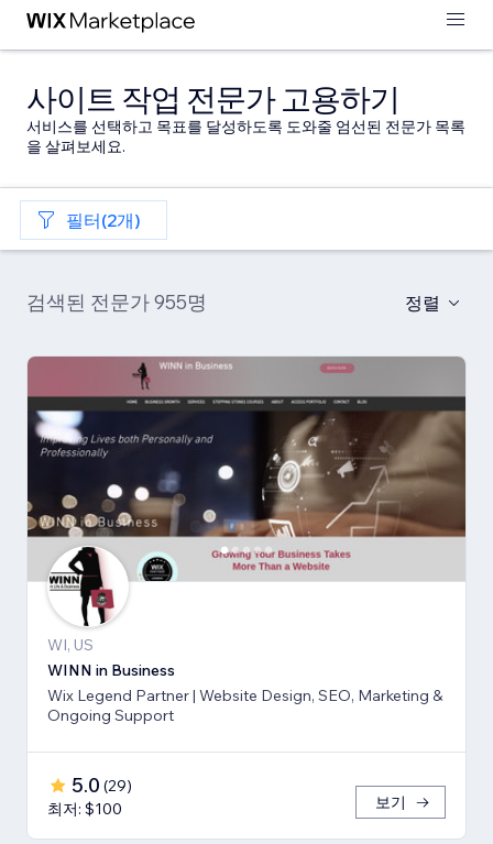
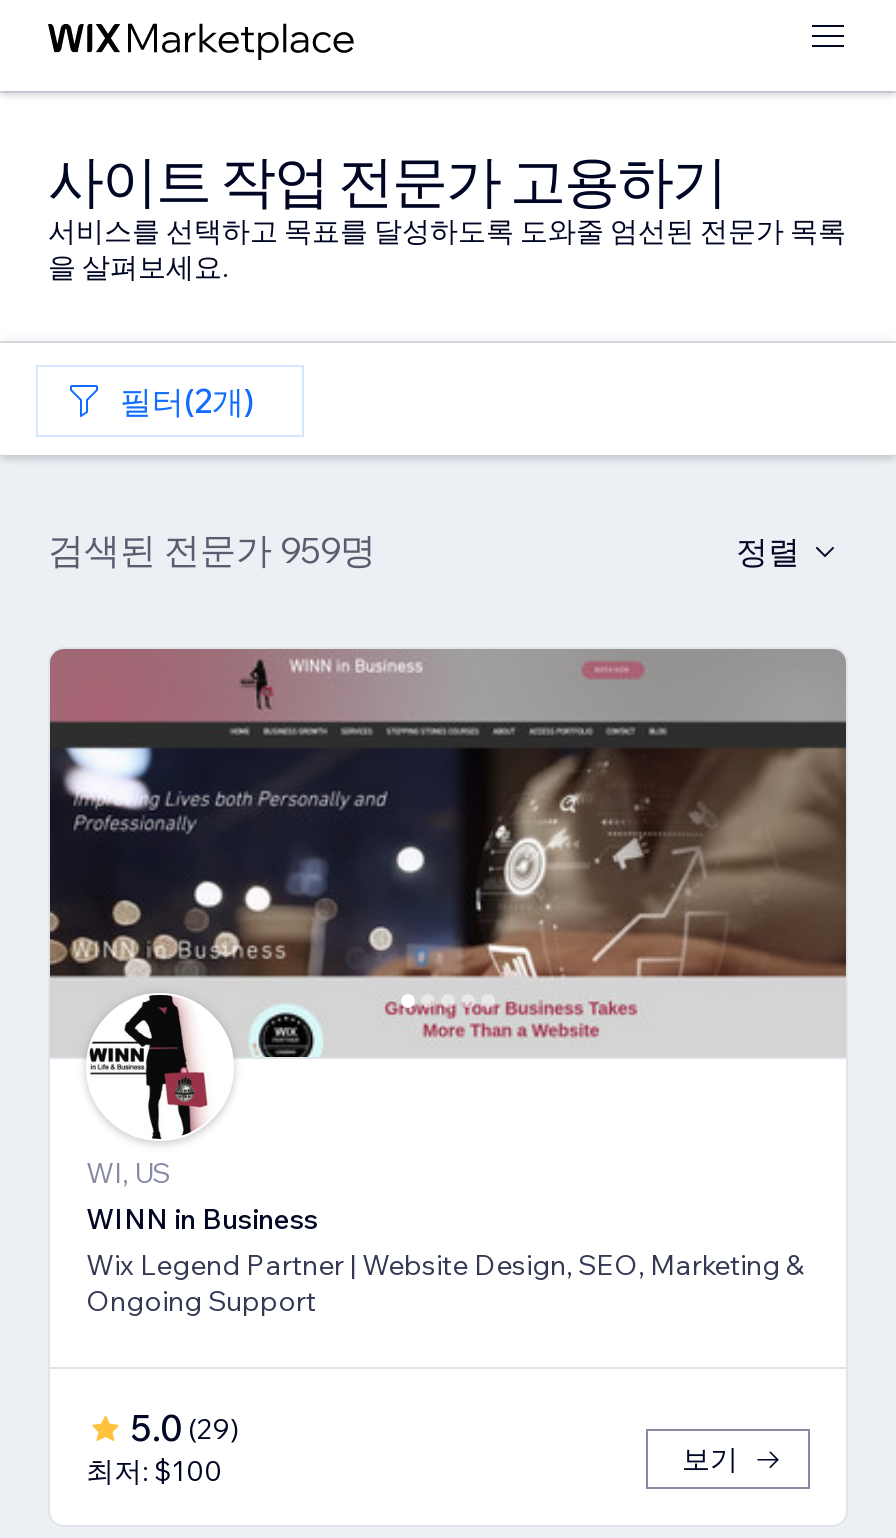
- 검색된 전문가 955명
+ 검색된 전문가 959명
